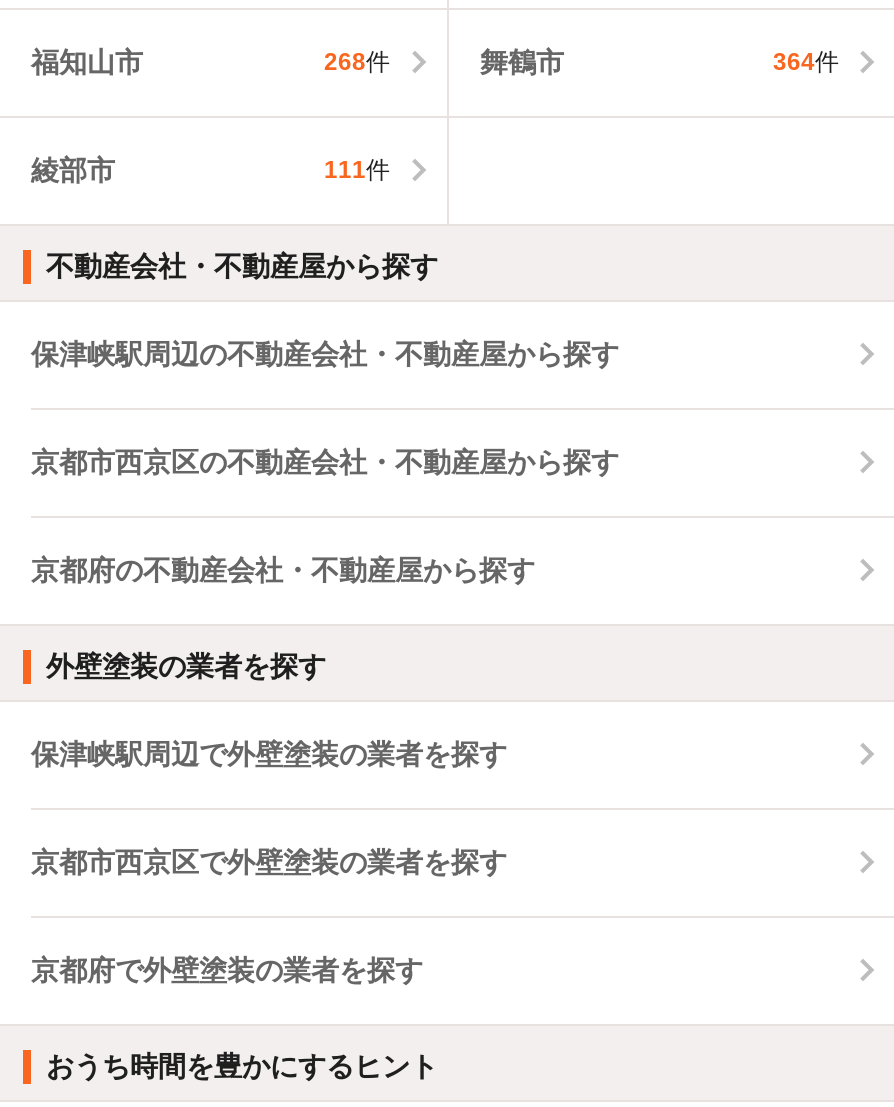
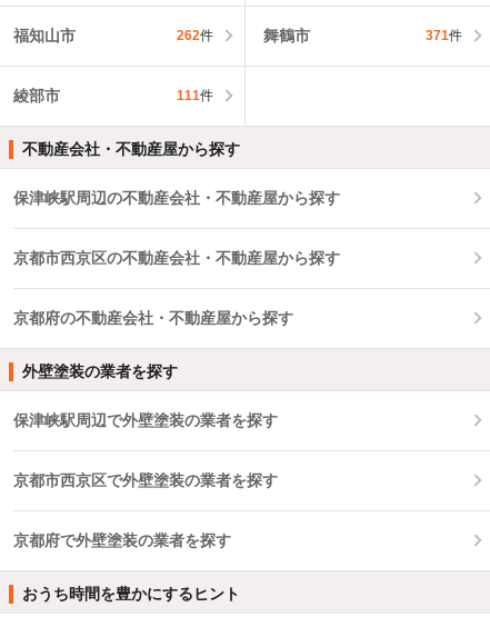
- 268件
+ 262件

- 364件
+ 371件
